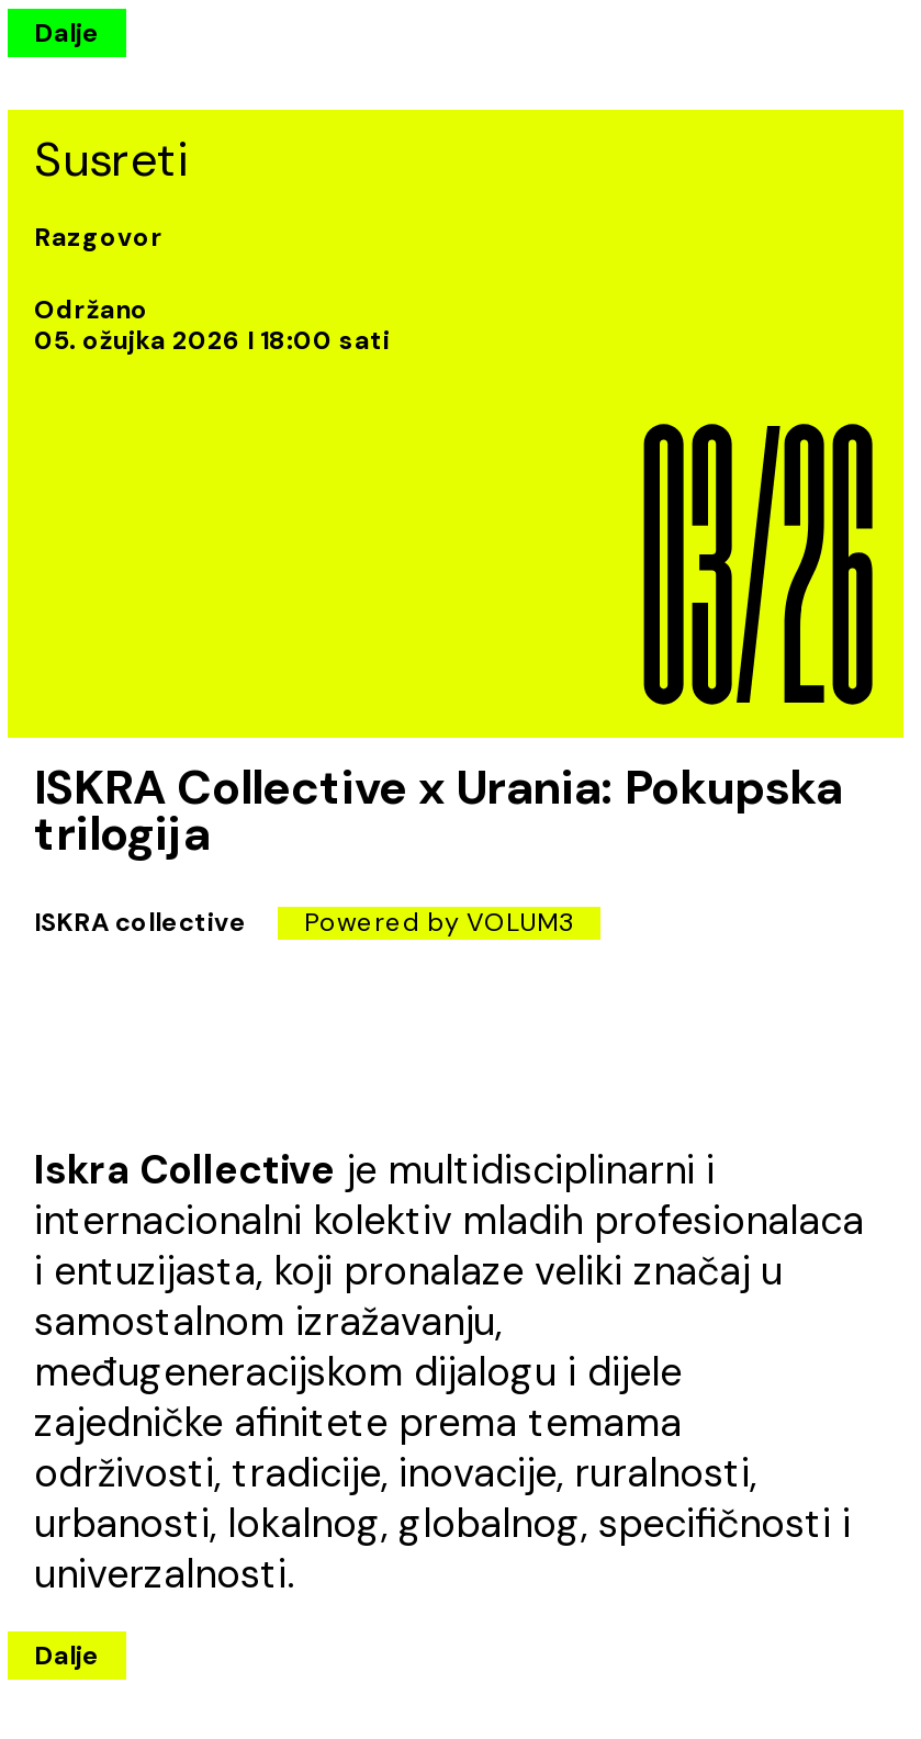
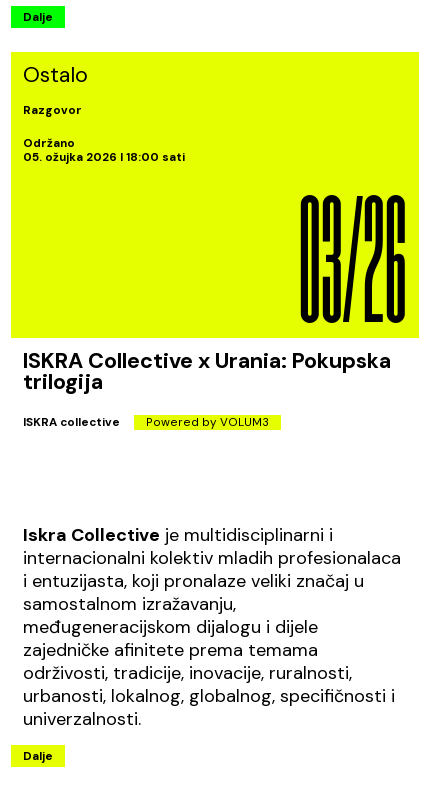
- Susreti
+ Ostalo
